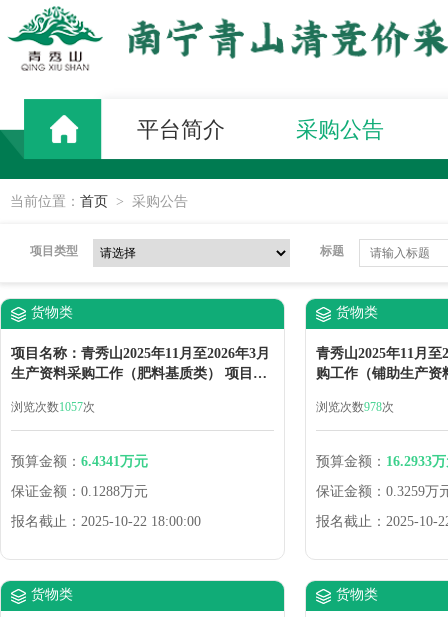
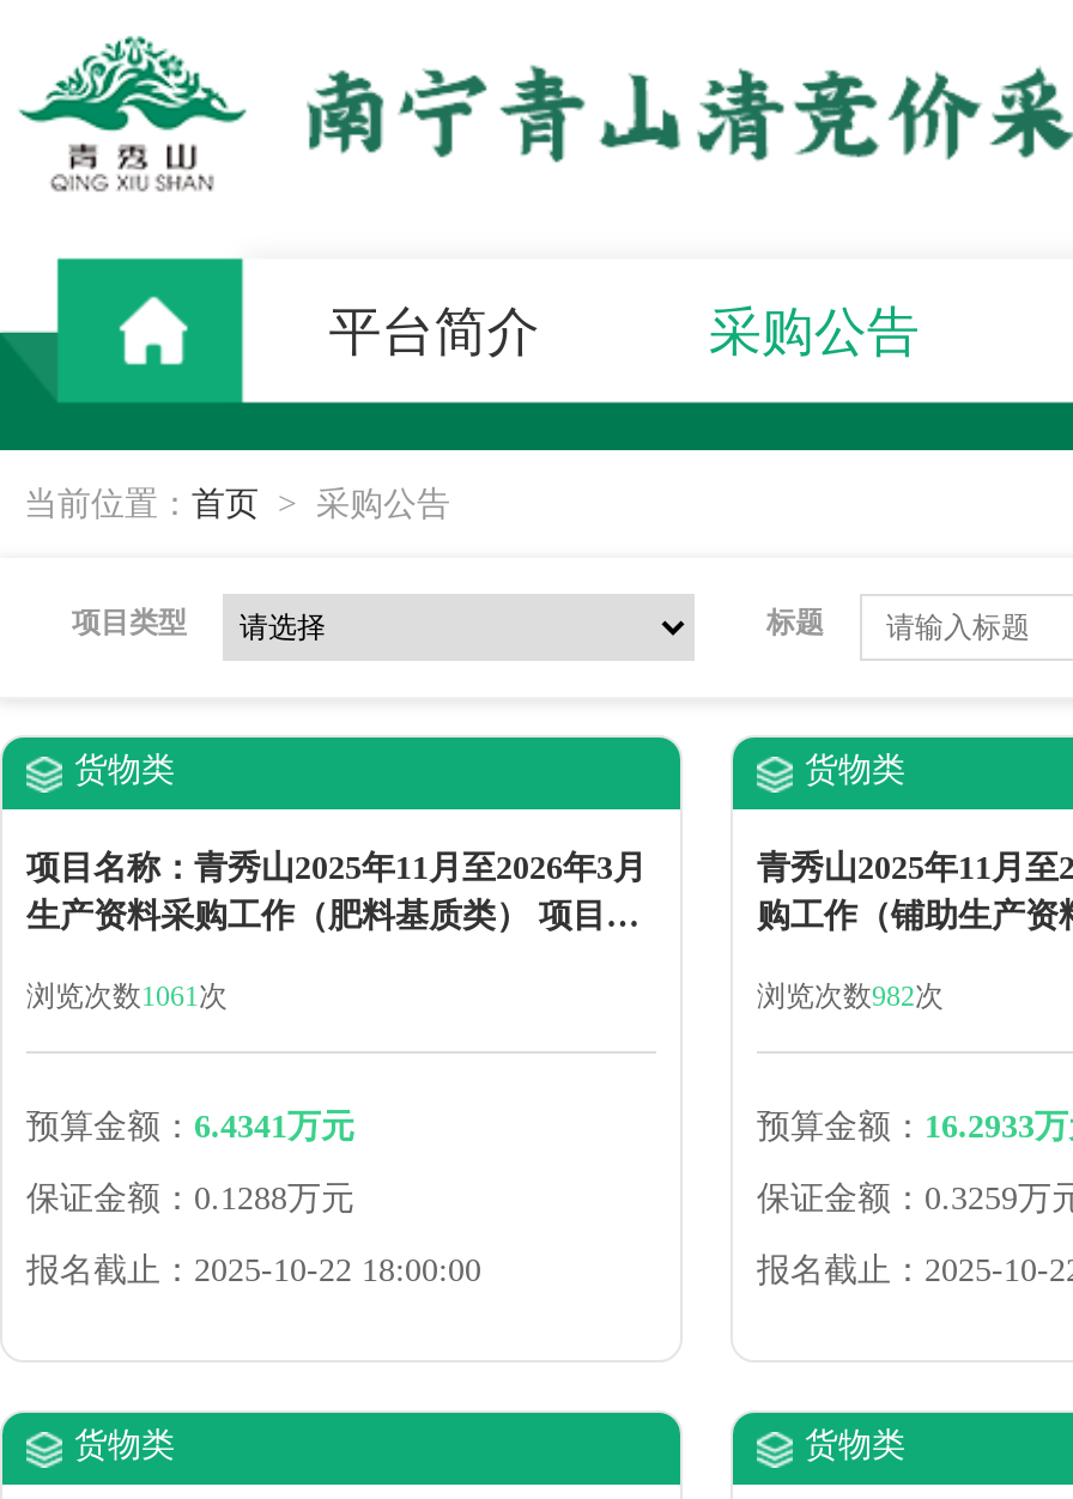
- 浏览次数1057次
+ 浏览次数1061次

- 浏览次数978次
+ 浏览次数982次
